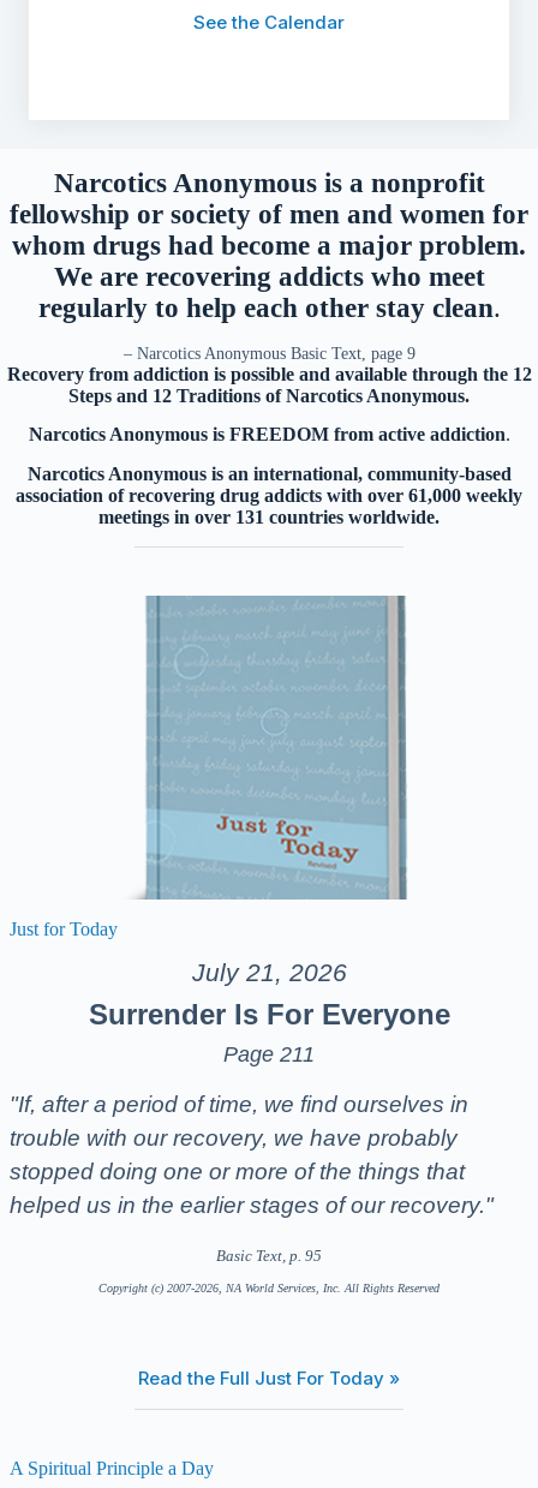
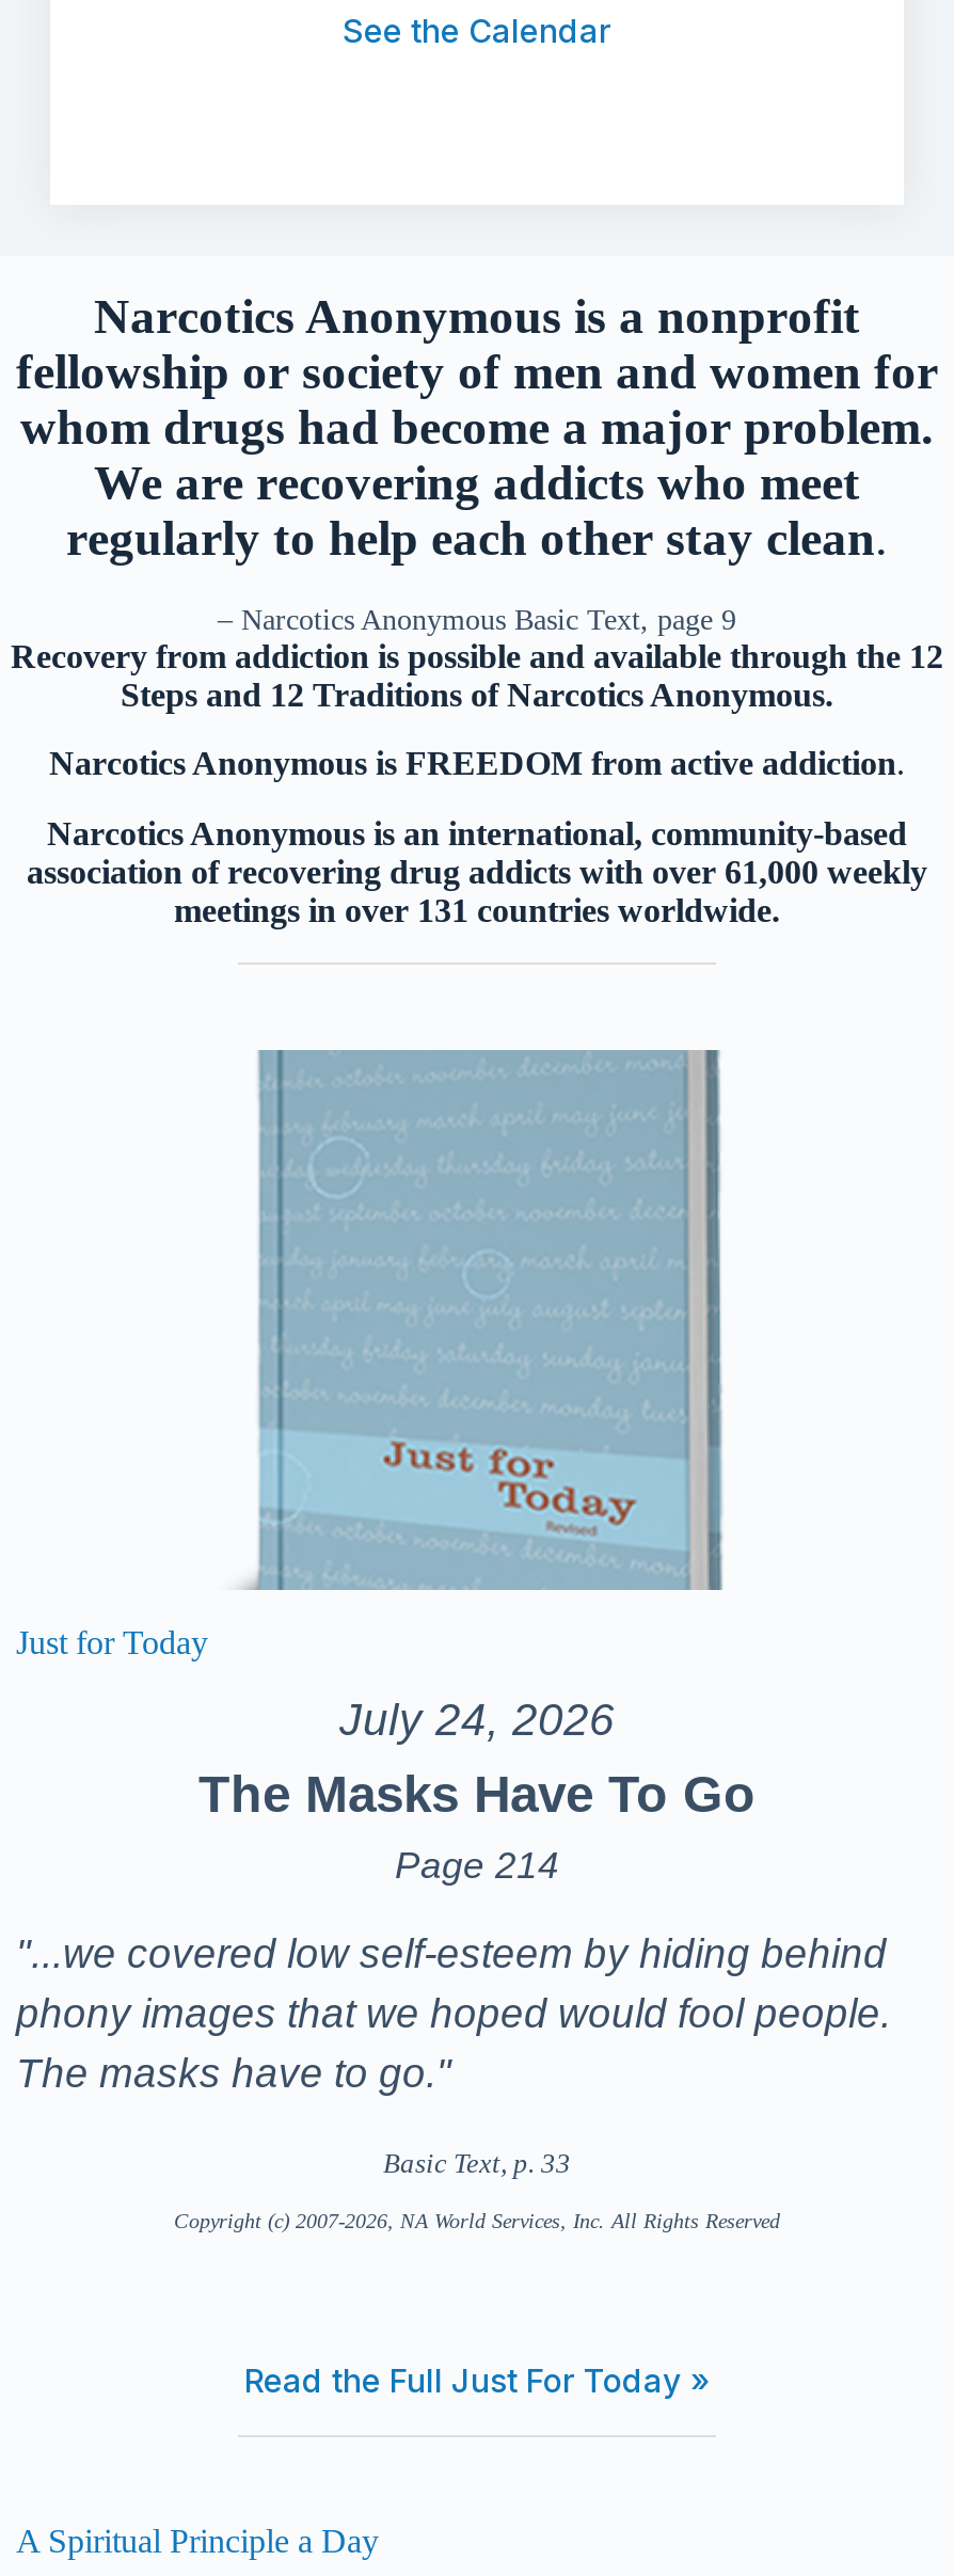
- July 21, 2026
- Surrender Is For Everyone
- Page 211
+ July 24, 2026
+ The Masks Have To Go
+ Page 214

- "If, after a period of time, we find ourselves in
- trouble with our recovery, we have probably
- stopped doing one or more of the things that
- helped us in the earlier stages of our recovery."
+ "...we covered low self-esteem by hiding behind
+ phony images that we hoped would fool people.
+ The masks have to go."

- Basic Text, p. 95
+ Basic Text, p. 33
